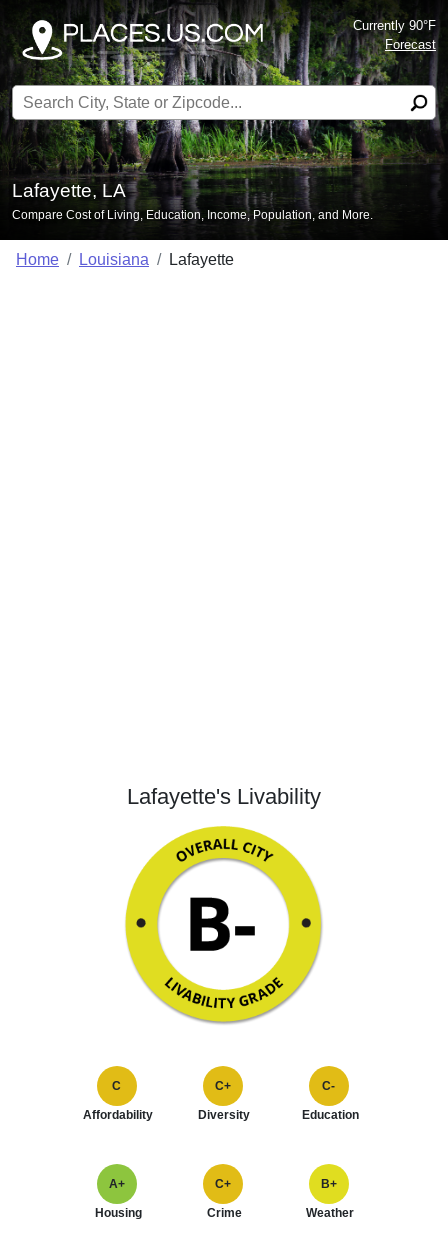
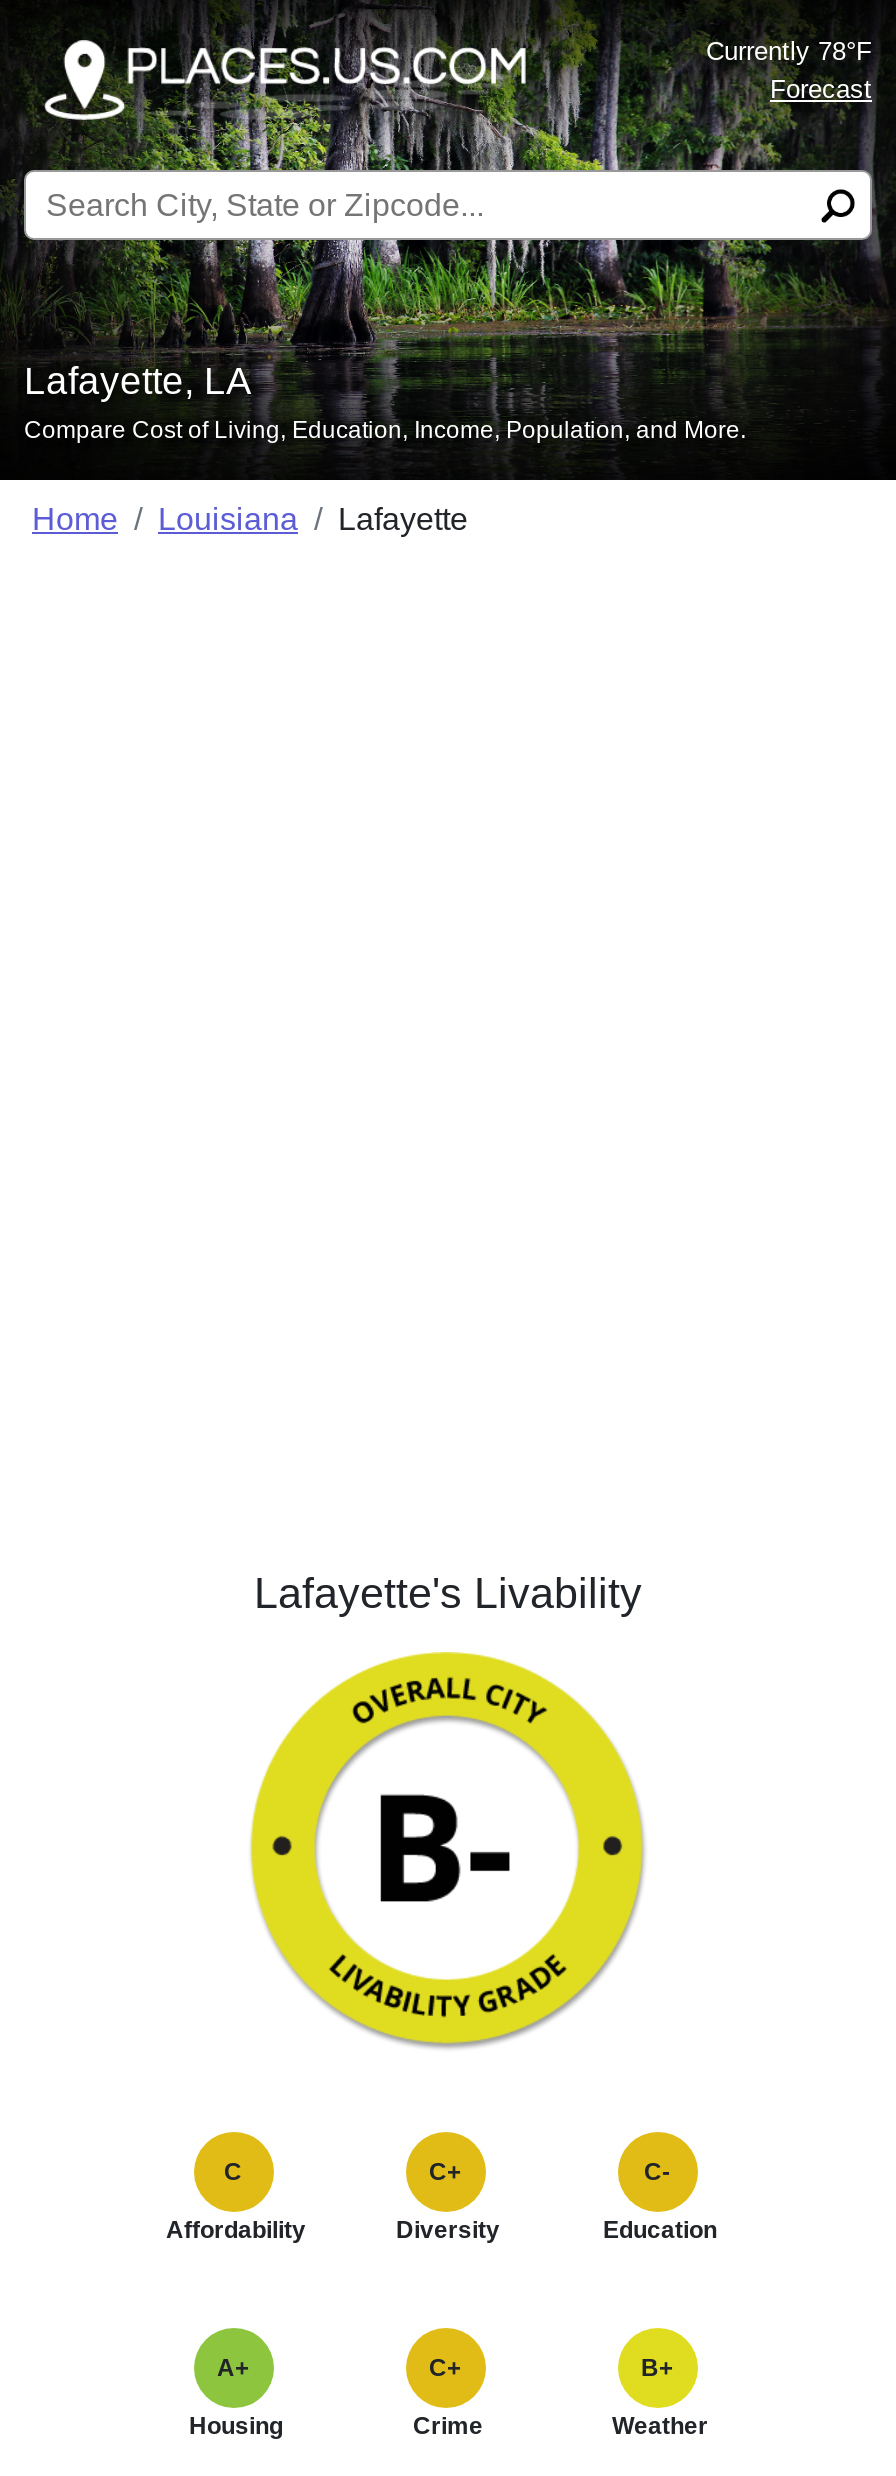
- Currently 90°F
+ Currently 78°F
